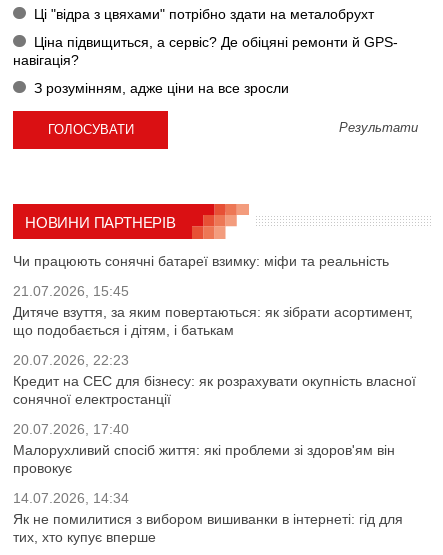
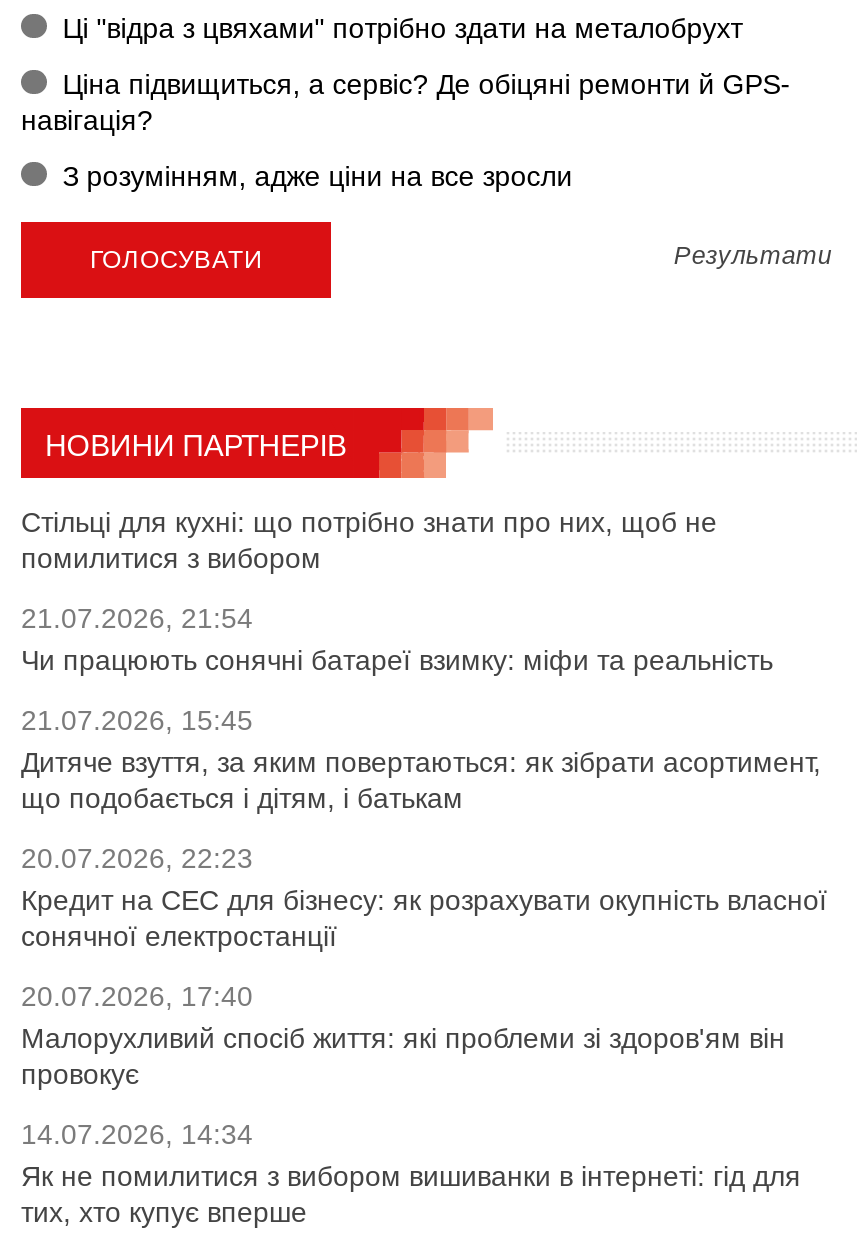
+ Стільці для кухні: що потрібно знати про них, щоб не
+ помилитися з вибором
+ 21.07.2026, 21:54
